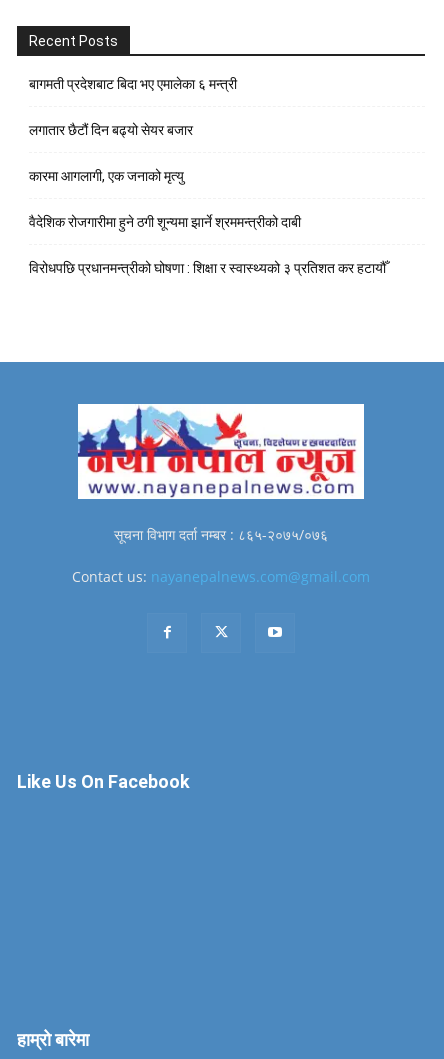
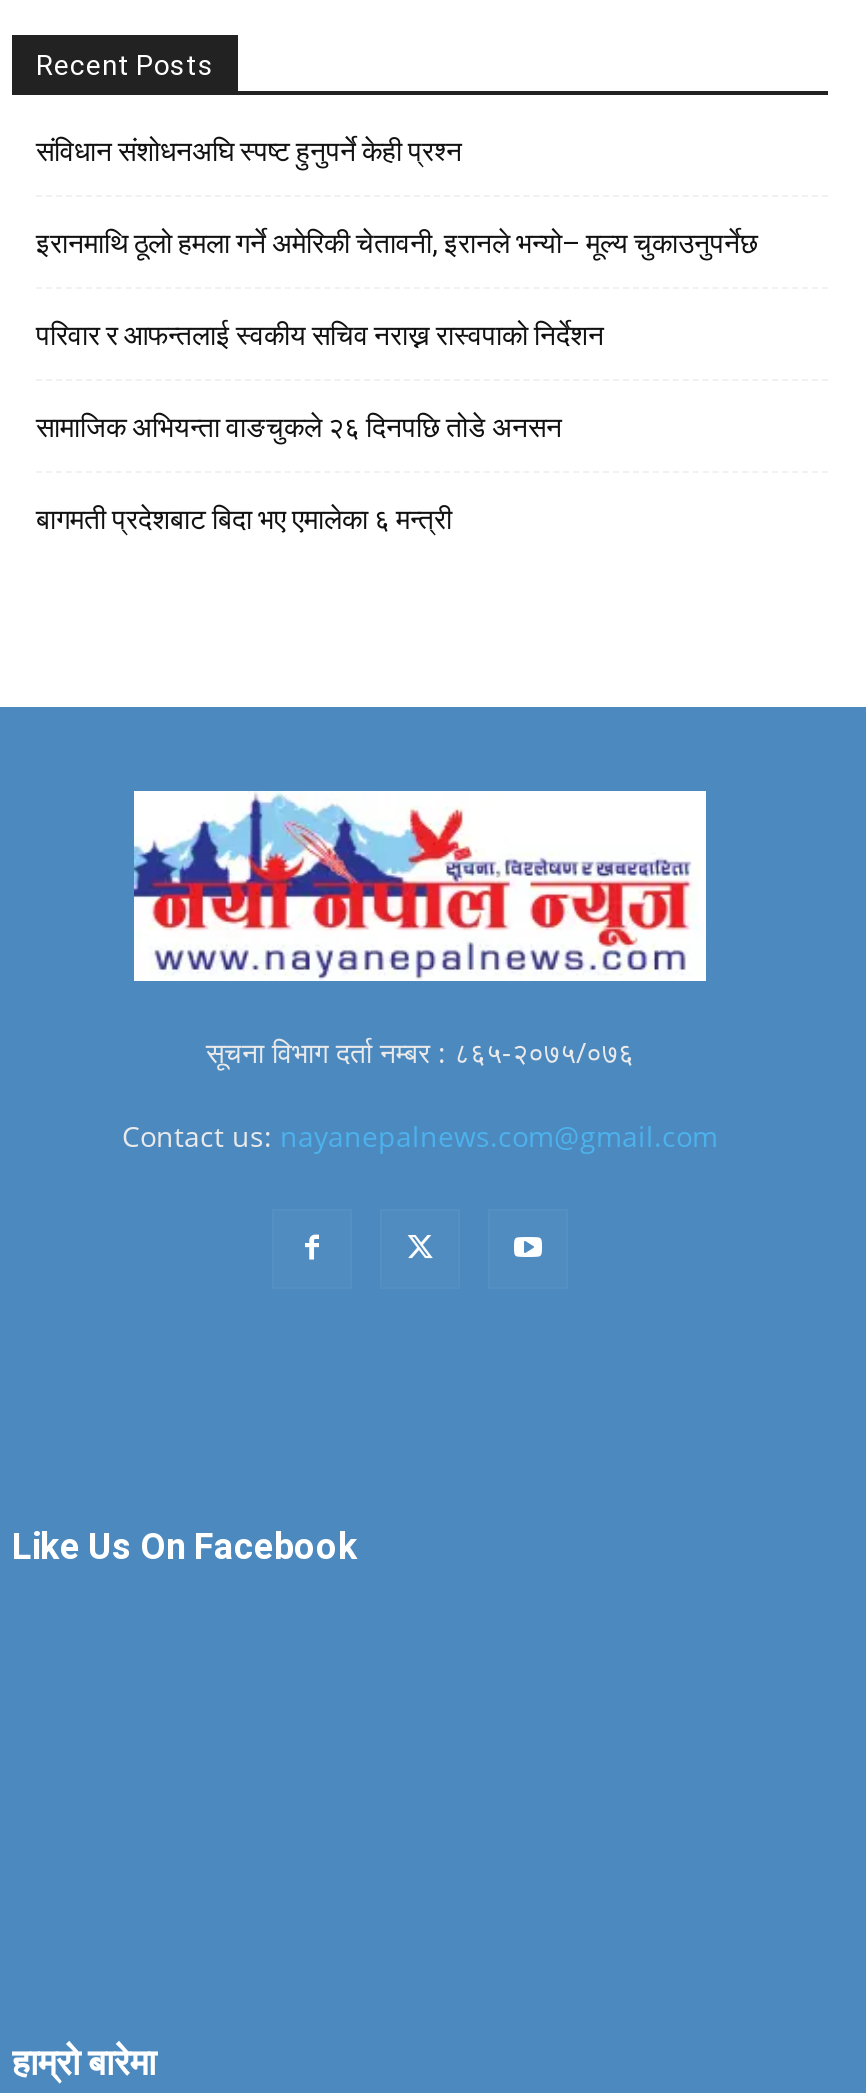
+ संविधान संशोधनअघि स्पष्ट हुनुपर्ने केही प्रश्न
+ इरानमाथि ठूलो हमला गर्ने अमेरिकी चेतावनी, इरानले भन्यो– मूल्य चुकाउनुपर्नेछ
+ परिवार र आफन्तलाई स्वकीय सचिव नराख्न रास्वपाको निर्देशन
+ सामाजिक अभियन्ता वाङचुकले २६ दिनपछि तोडे अनसन

moved down: बागमती प्रदेशबाट बिदा भए एमालेका ६ मन्त्री

- लगातार छैटौं दिन बढ्यो सेयर बजार
- कारमा आगलागी, एक जनाको मृत्यु
- वैदेशिक रोजगारीमा हुने ठगी शून्यमा झार्ने श्रममन्त्रीको दाबी
- विरोधपछि प्रधानमन्त्रीको घोषणा : शिक्षा र स्वास्थ्यको ३ प्रतिशत कर हटायौँ
